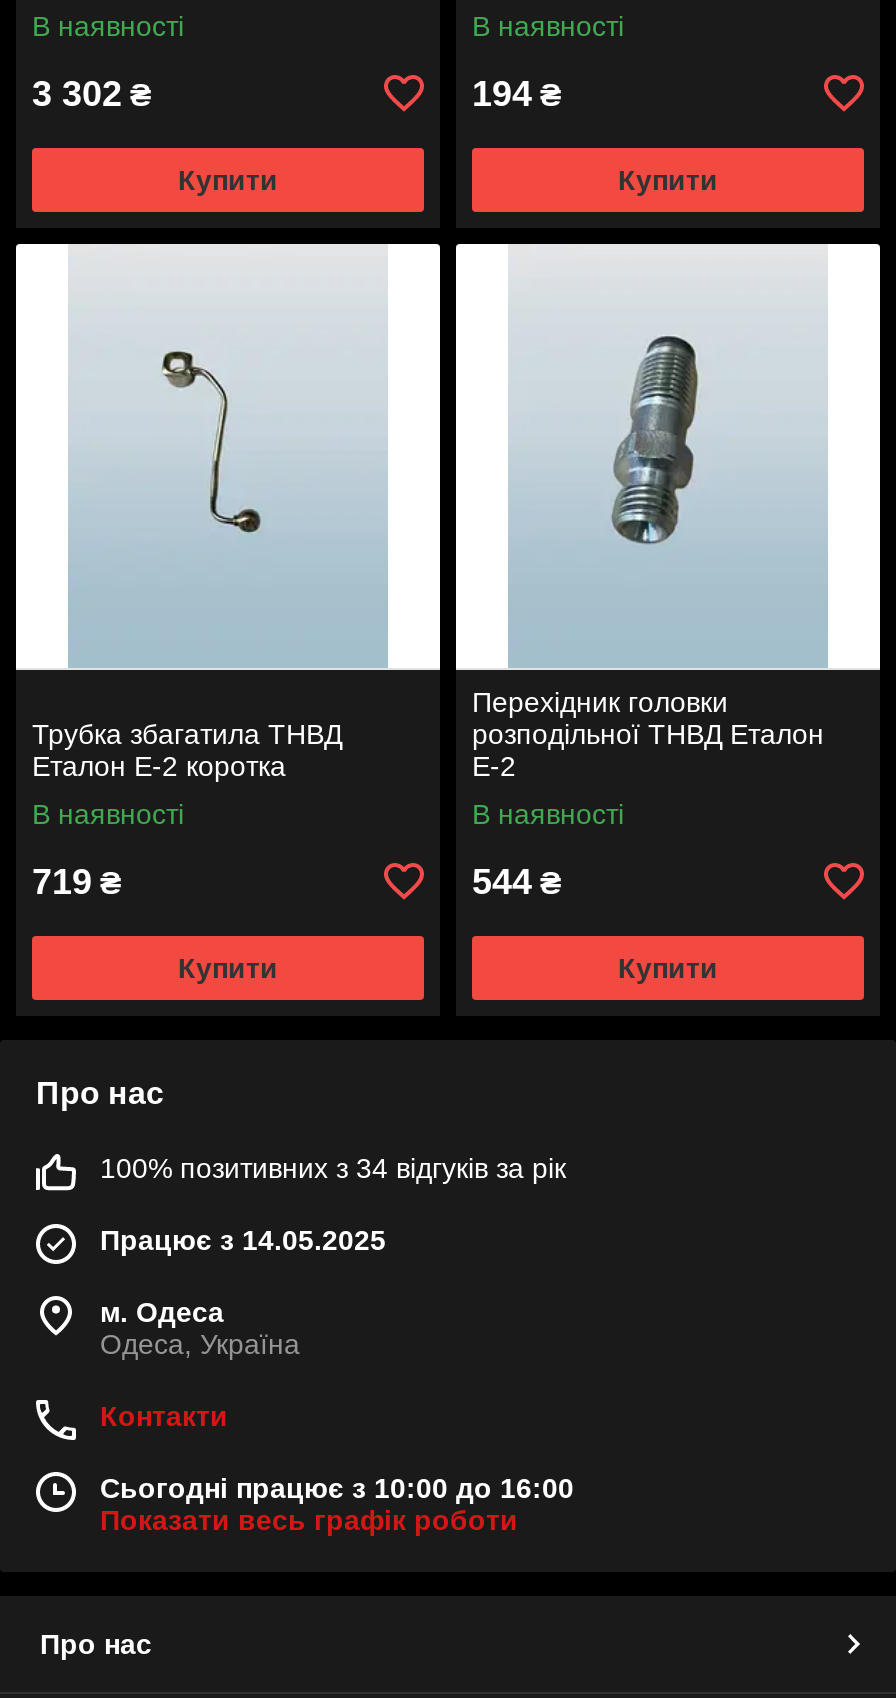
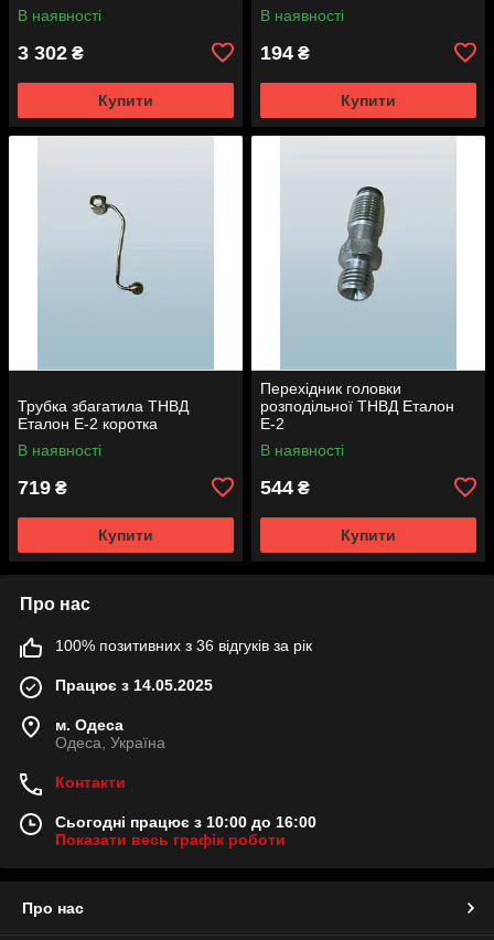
- 100% позитивних з 34 відгуків за рік
+ 100% позитивних з 36 відгуків за рік
